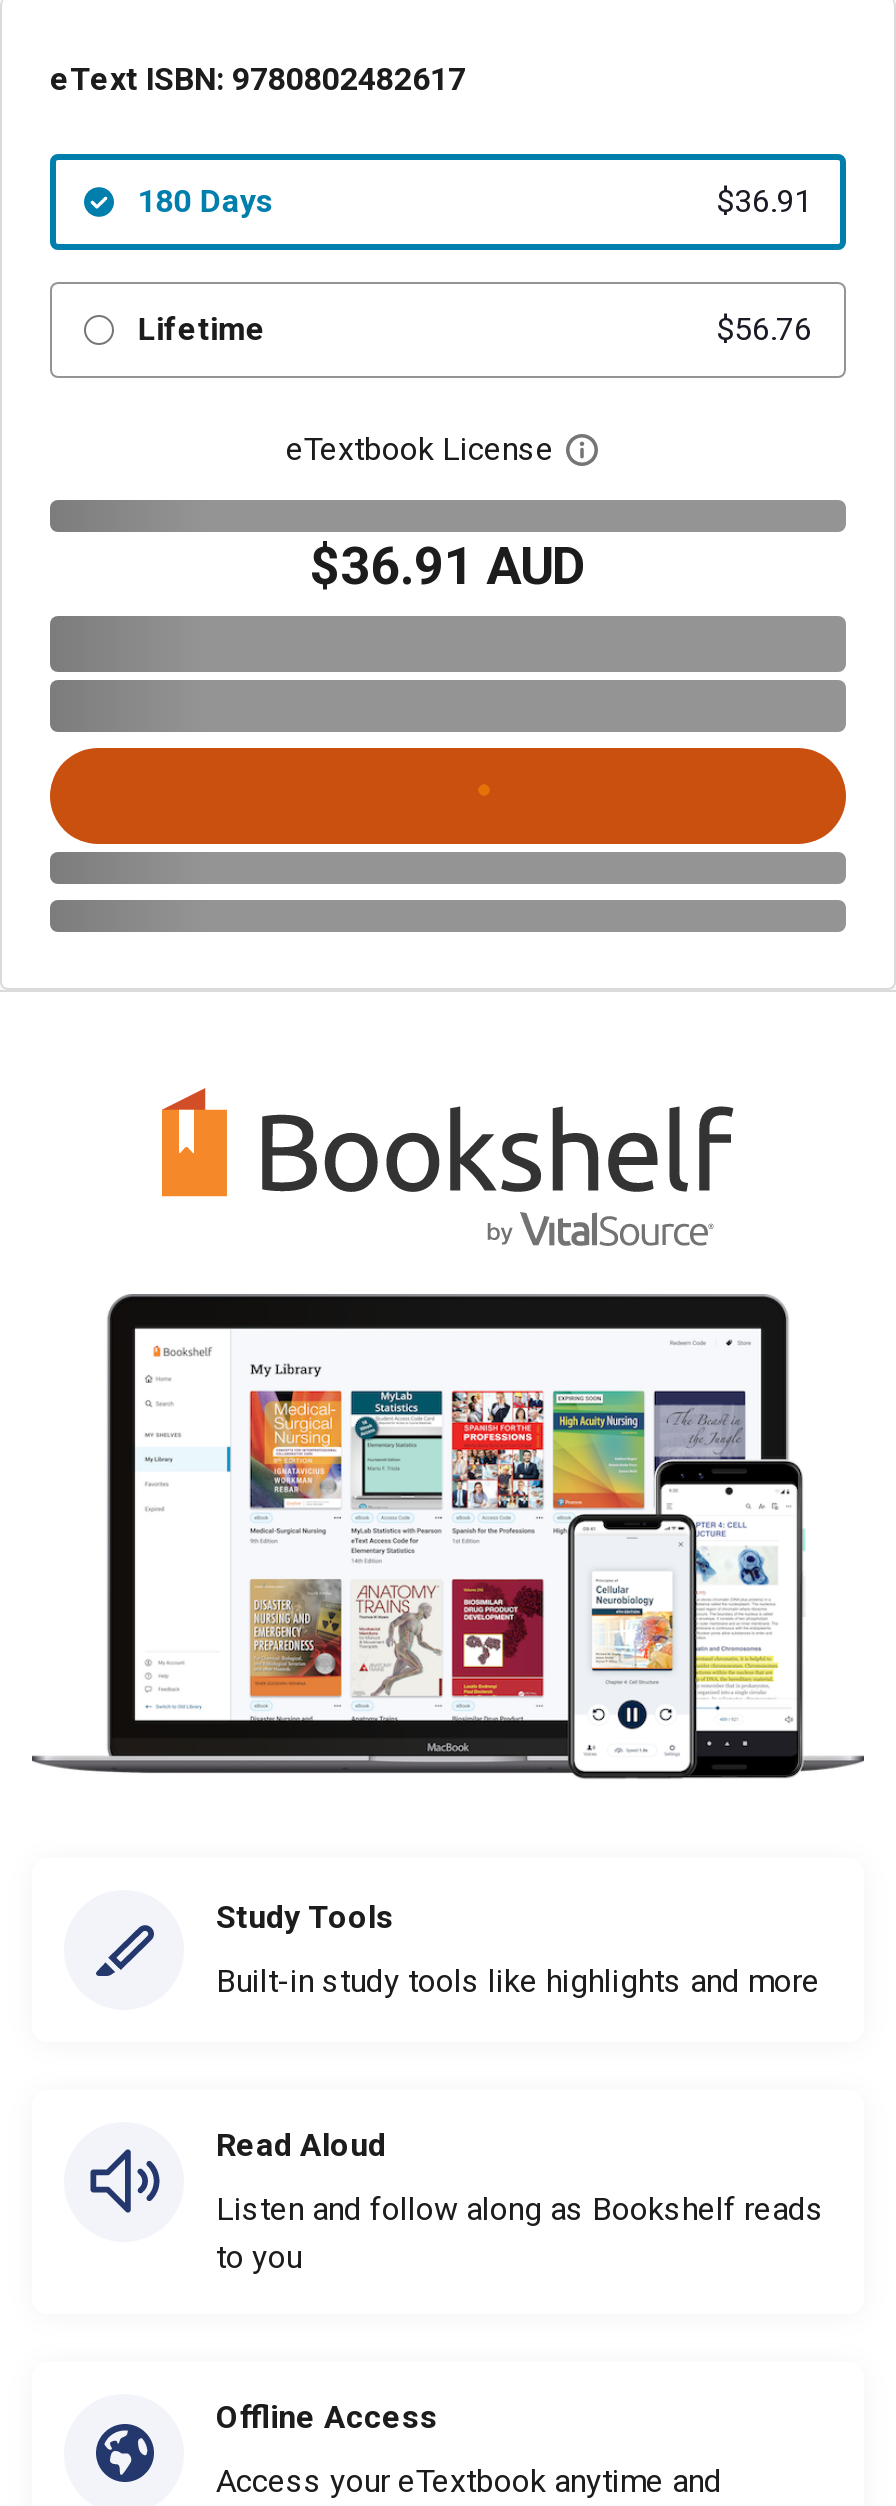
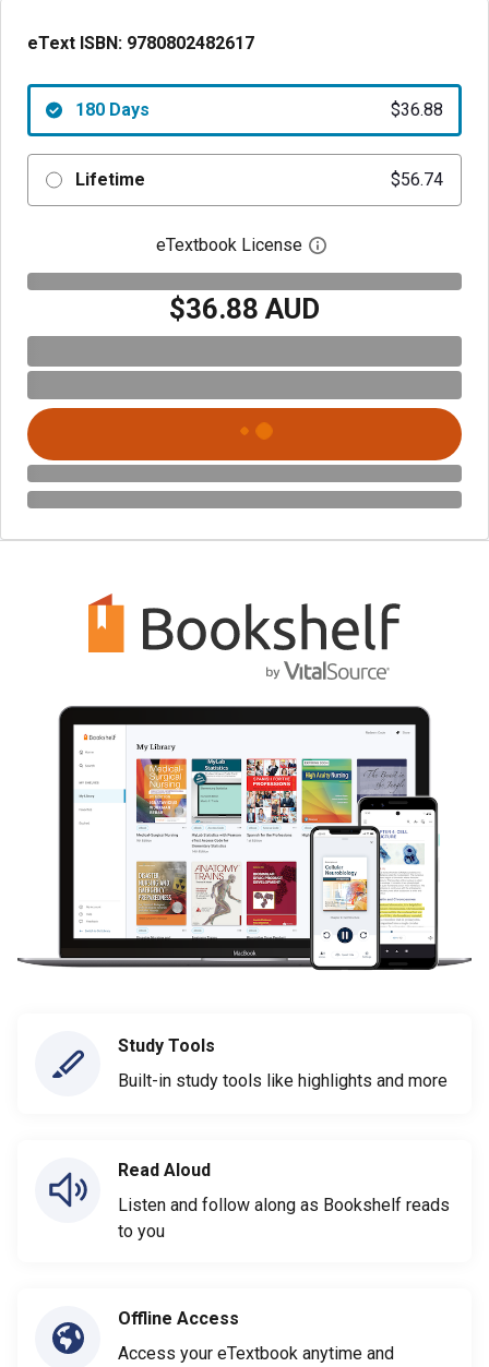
- $36.91
+ $36.88

- $56.76
+ $56.74

- $36.91 AUD
+ $36.88 AUD
